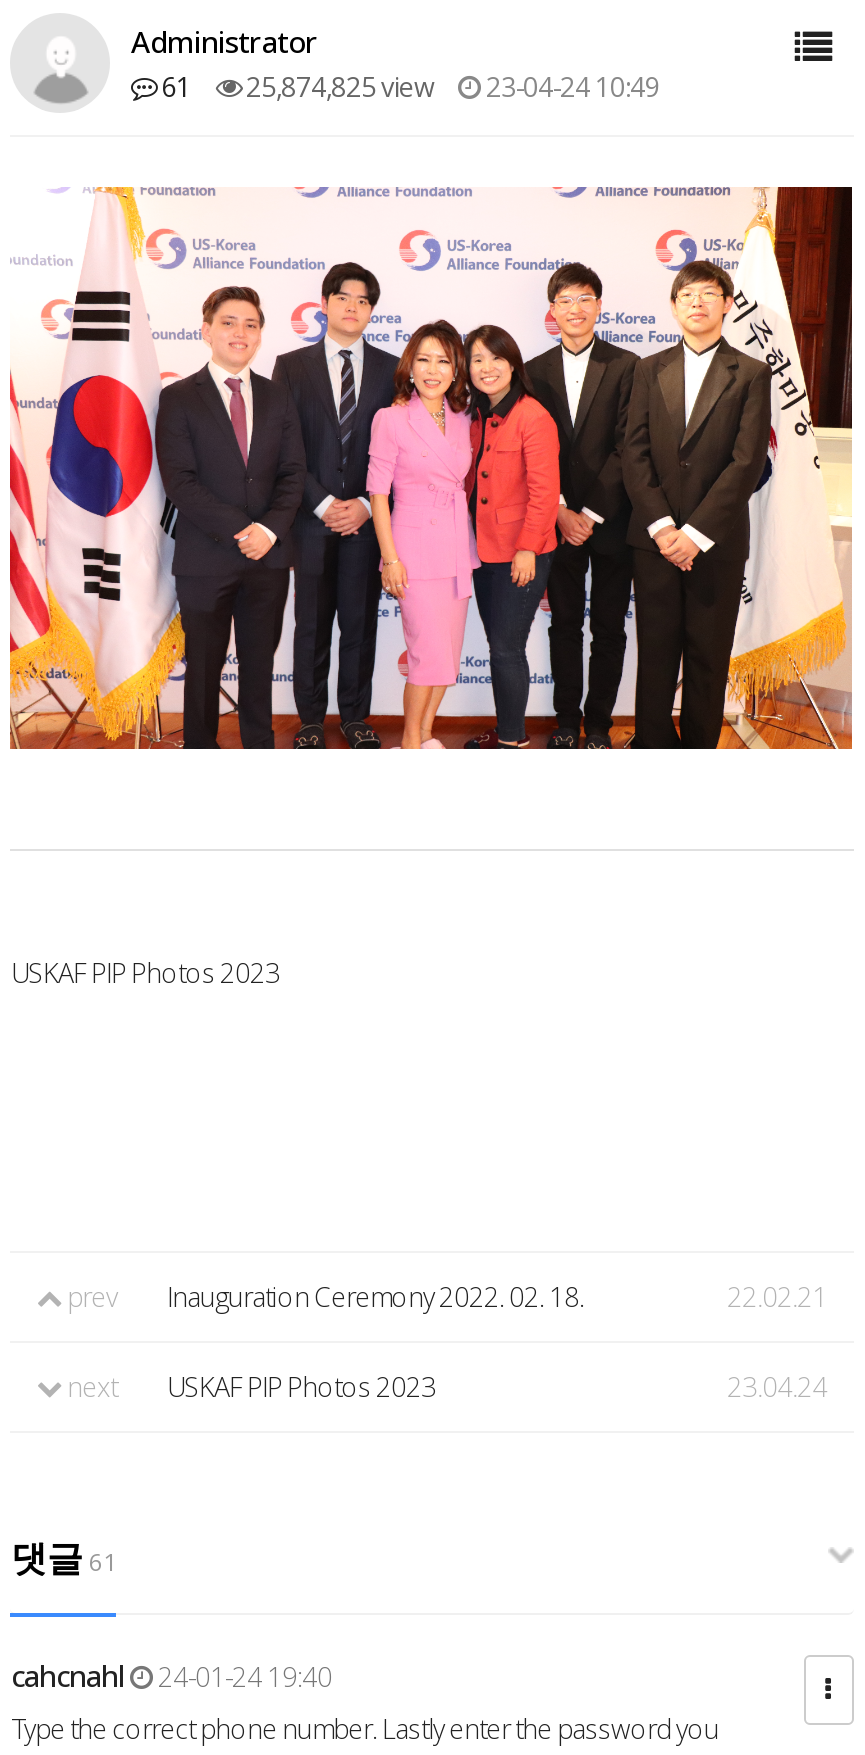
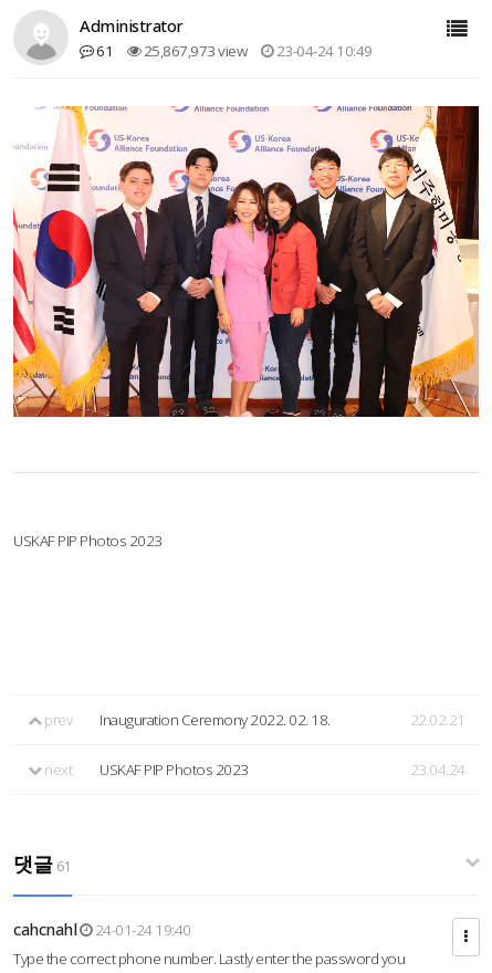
- 61 25,874,825 view 23-04-24 10:49
+ 61 25,867,973 view 23-04-24 10:49
